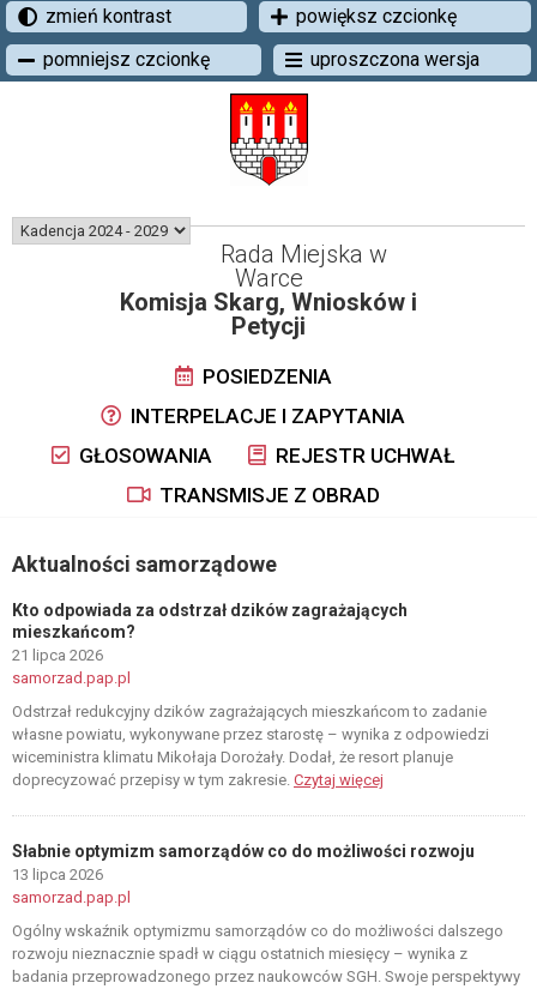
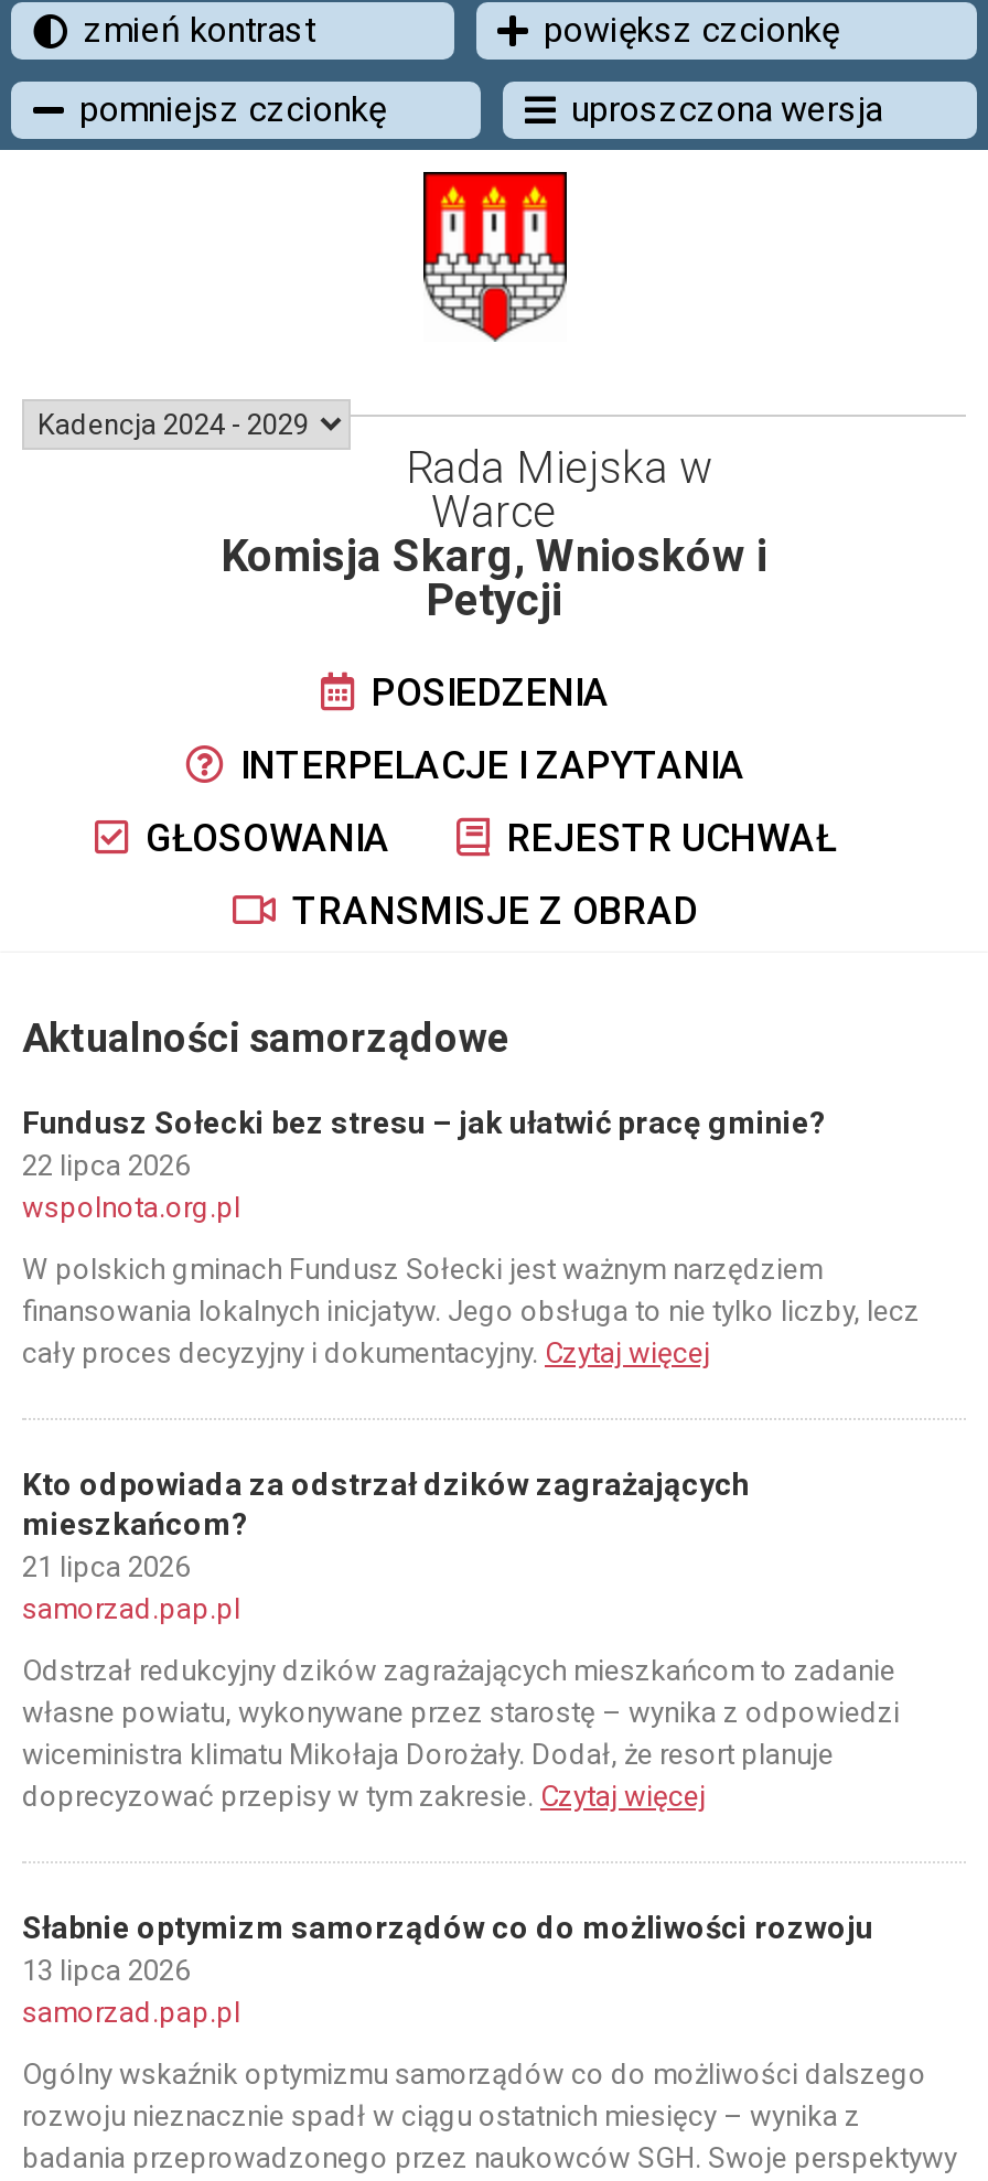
+ Fundusz Sołecki bez stresu – jak ułatwić pracę gminie?
+ 22 lipca 2026
+ wspolnota.org.pl
+ W polskich gminach Fundusz Sołecki jest ważnym narzędziem
+ finansowania lokalnych inicjatyw. Jego obsługa to nie tylko liczby, lecz
+ cały proces decyzyjny i dokumentacyjny. Czytaj więcej
